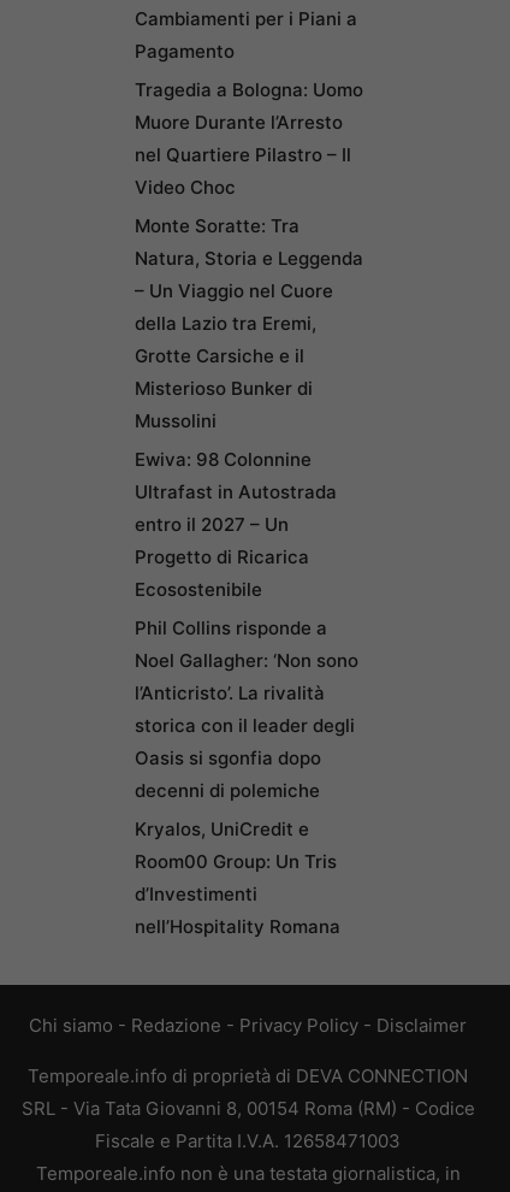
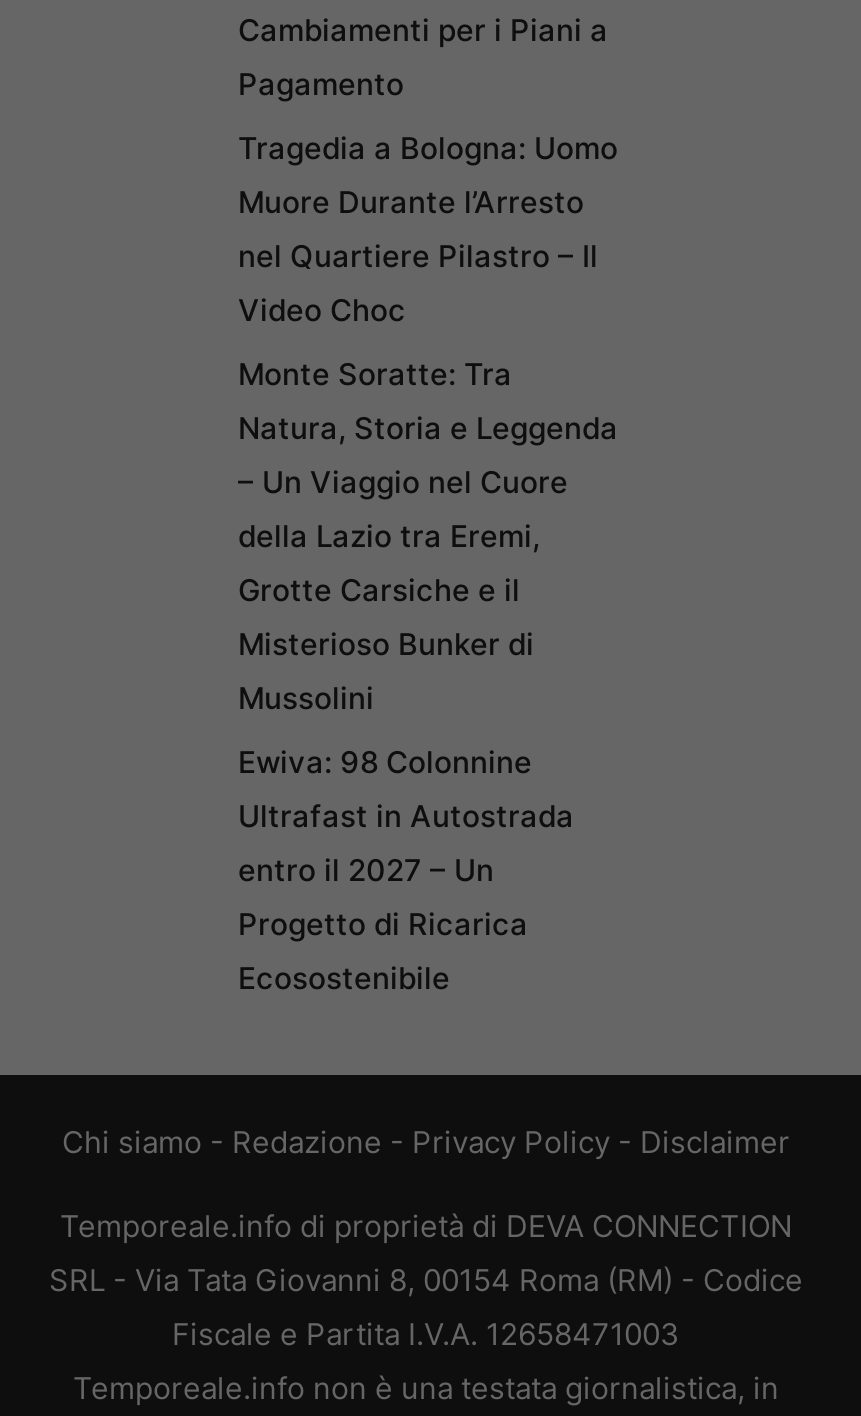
- Phil Collins risponde a
- Noel Gallagher: ‘Non sono
- l’Anticristo’. La rivalità
- storica con il leader degli
- Oasis si sgonfia dopo
- decenni di polemiche
- Kryalos, UniCredit e
- Room00 Group: Un Tris
- d’Investimenti
- nell’Hospitality Romana
